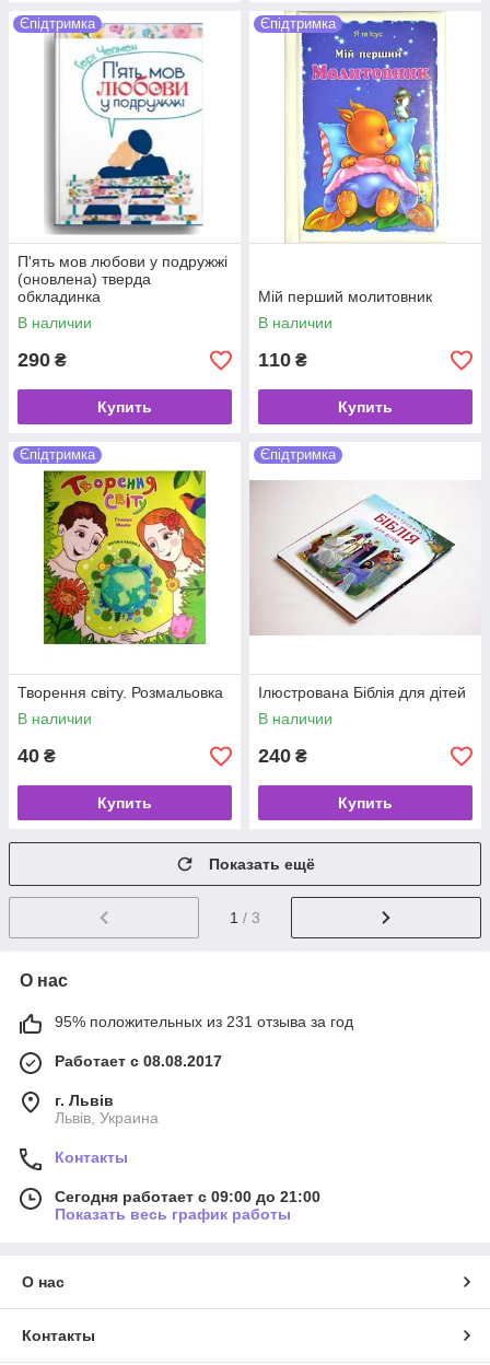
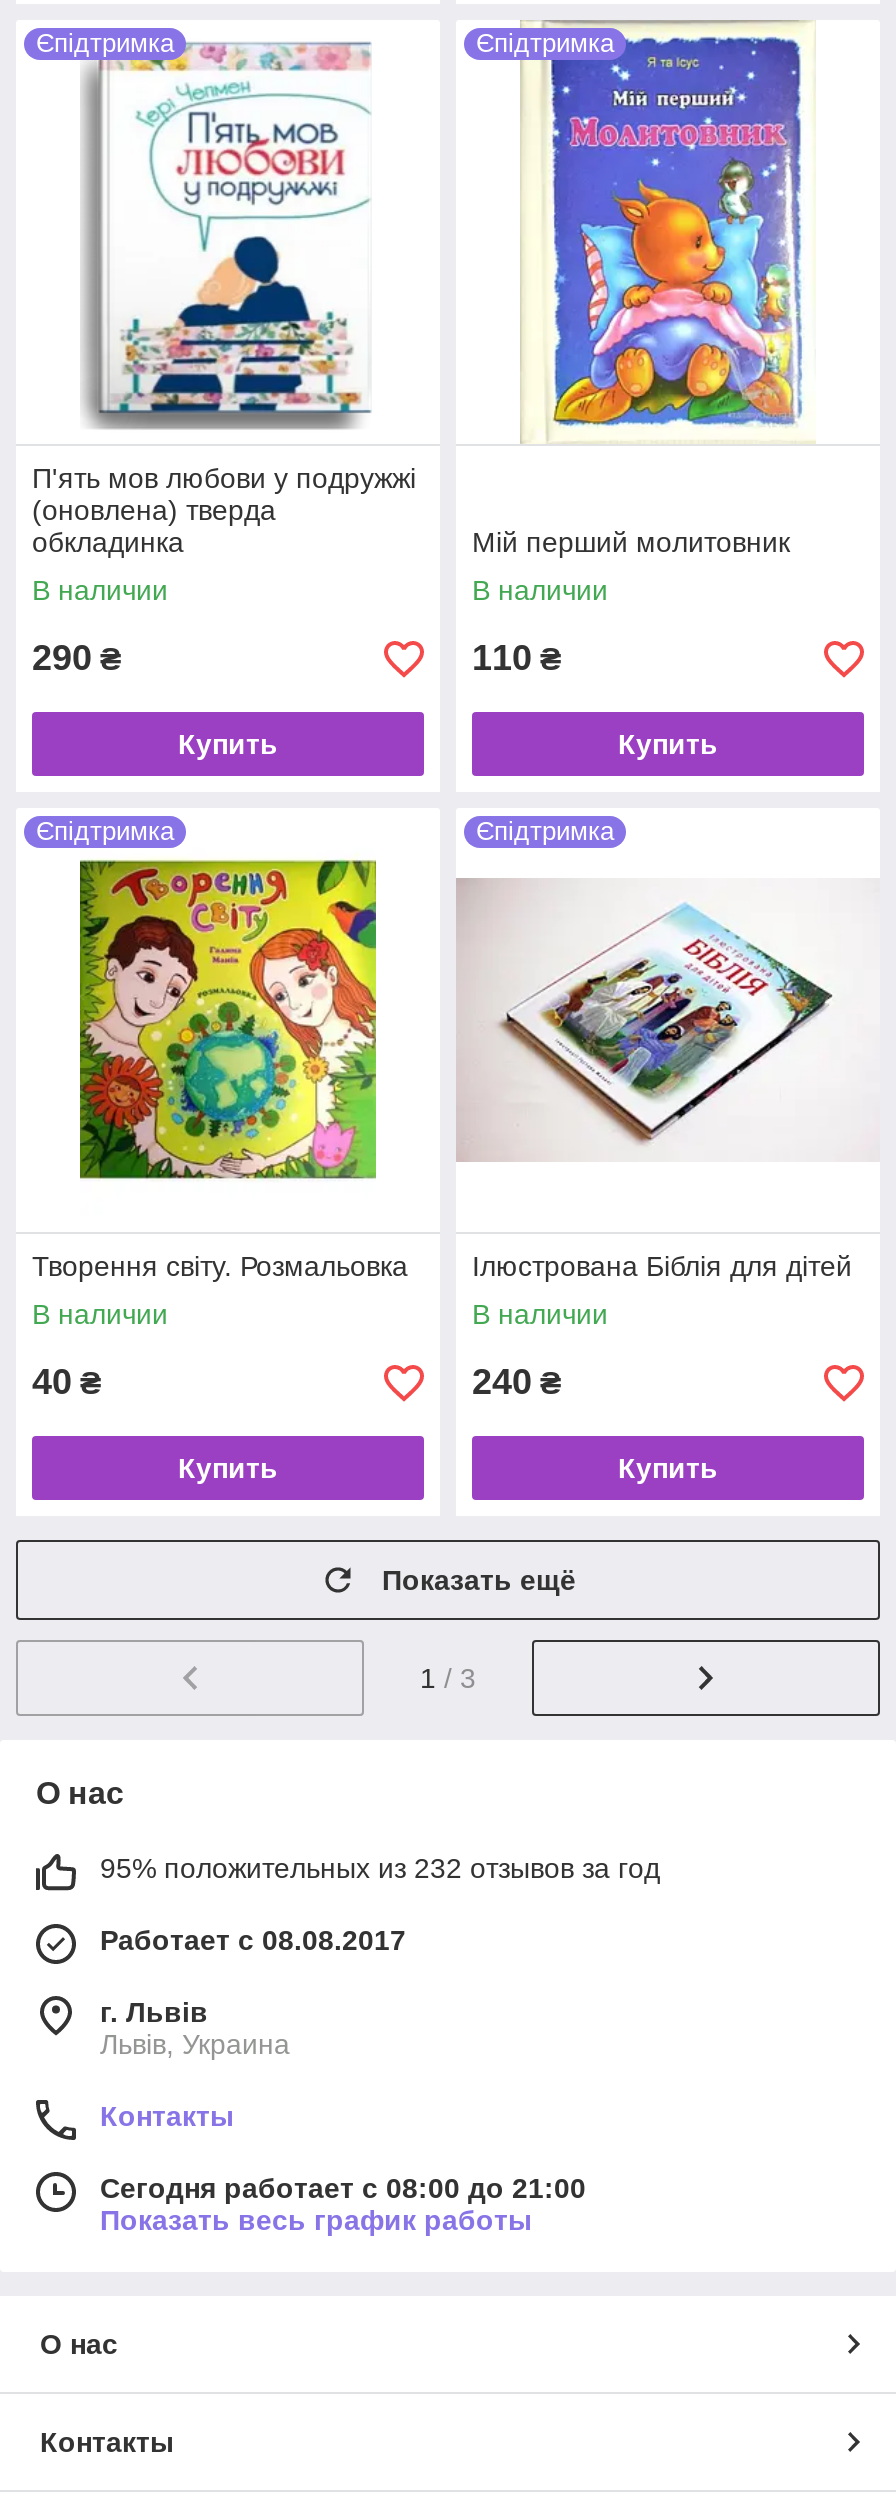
- 95% положительных из 231 отзыва за год
+ 95% положительных из 232 отзывов за год

- Сегодня работает с 09:00 до 21:00
+ Сегодня работает с 08:00 до 21:00
